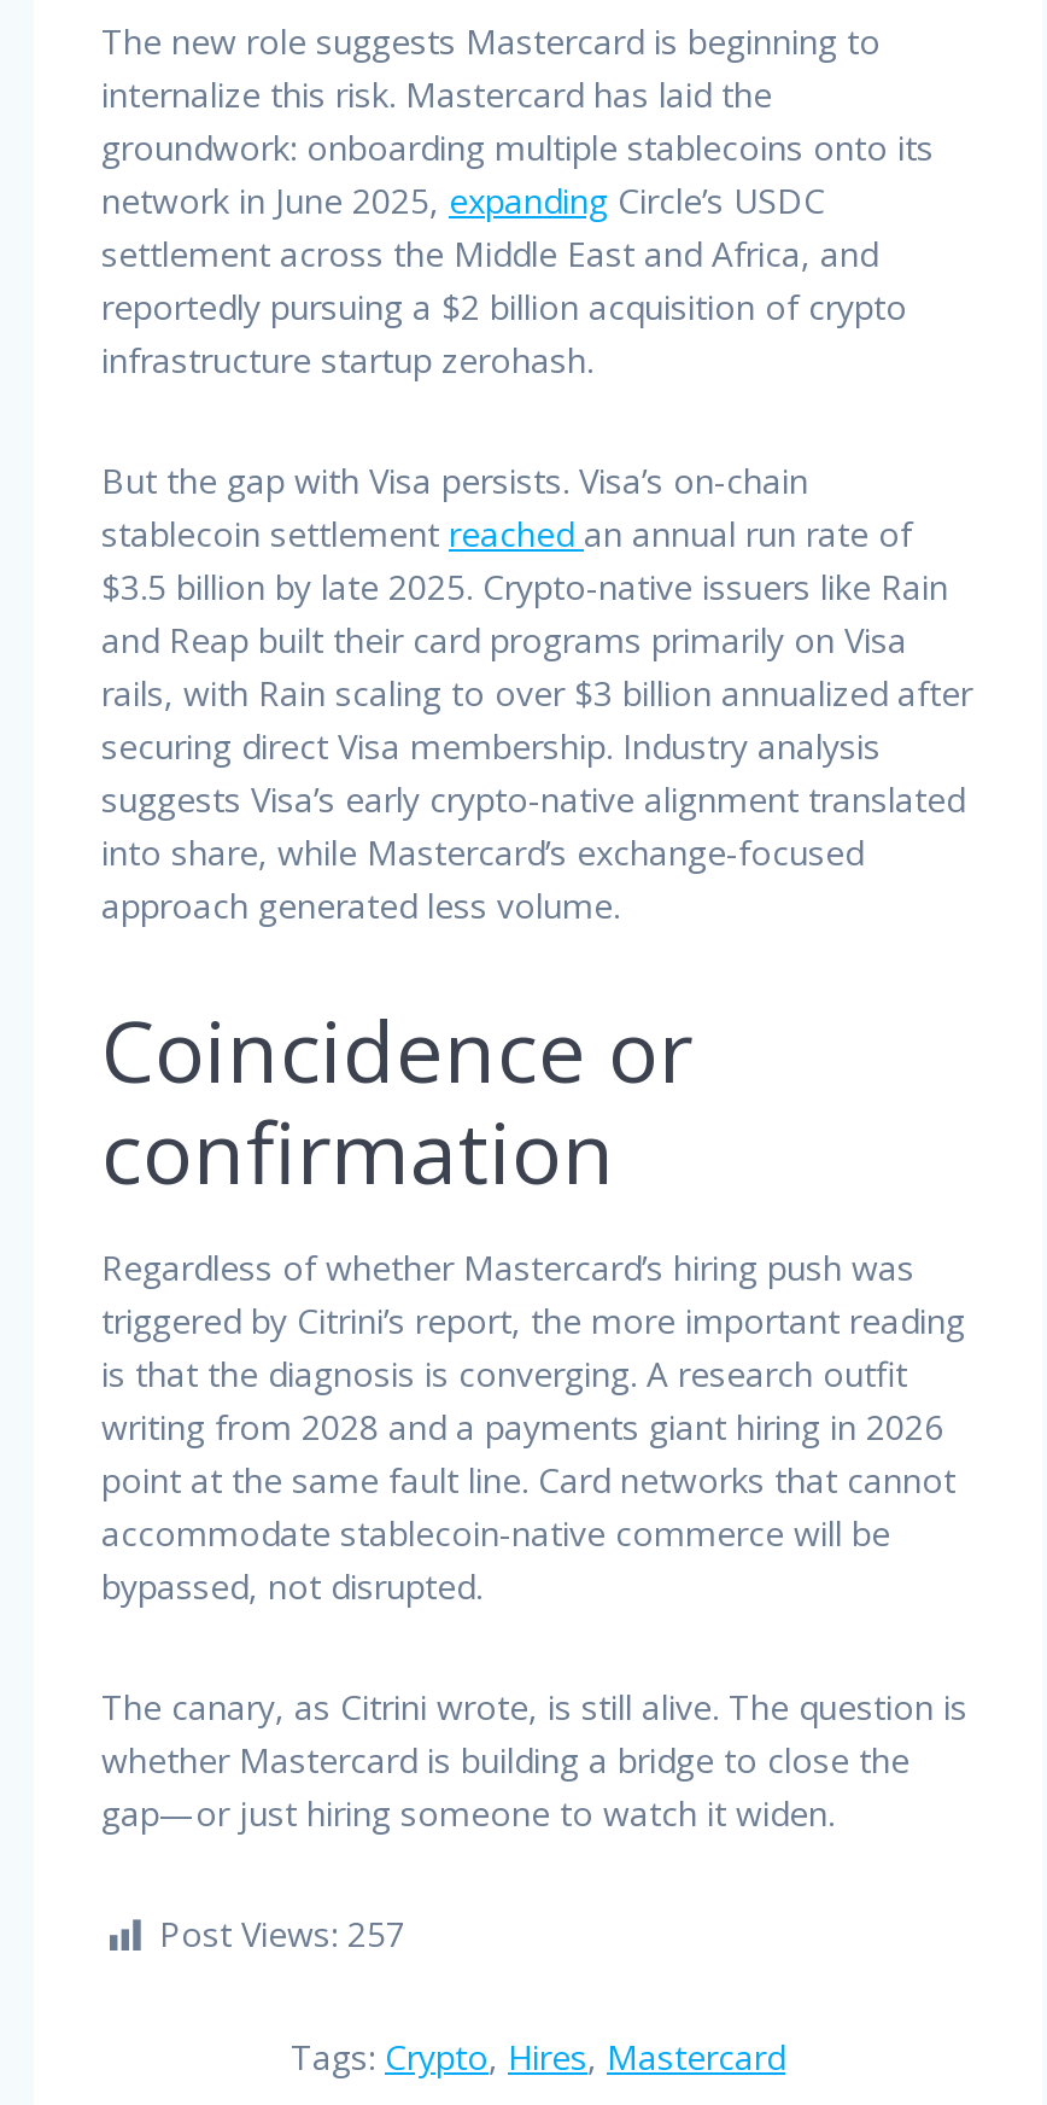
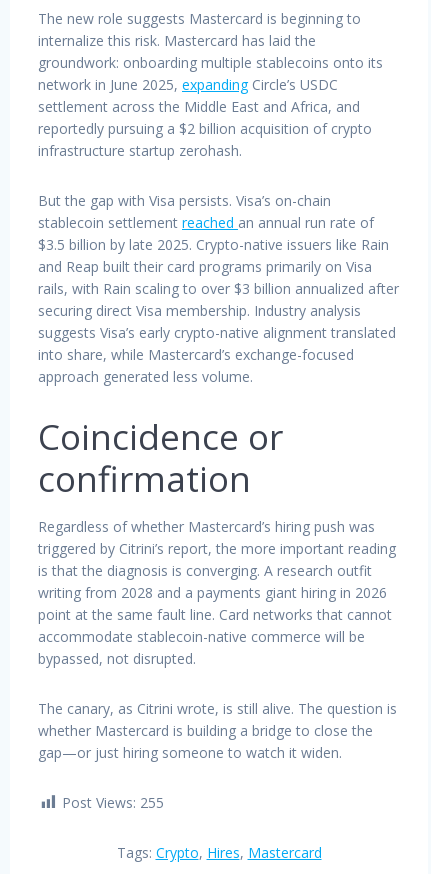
- Post Views: 257
+ Post Views: 255
